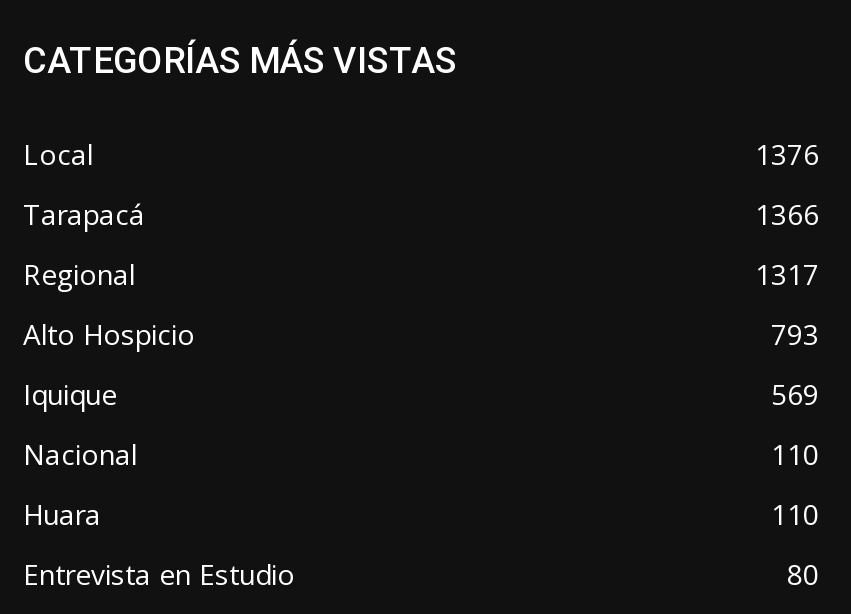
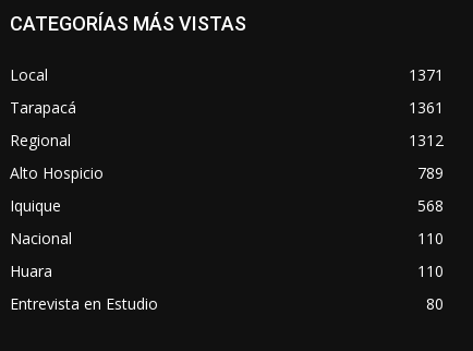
- 1376
+ 1371

- 1366
+ 1361

- 1317
+ 1312

- 793
+ 789

- 569
+ 568
